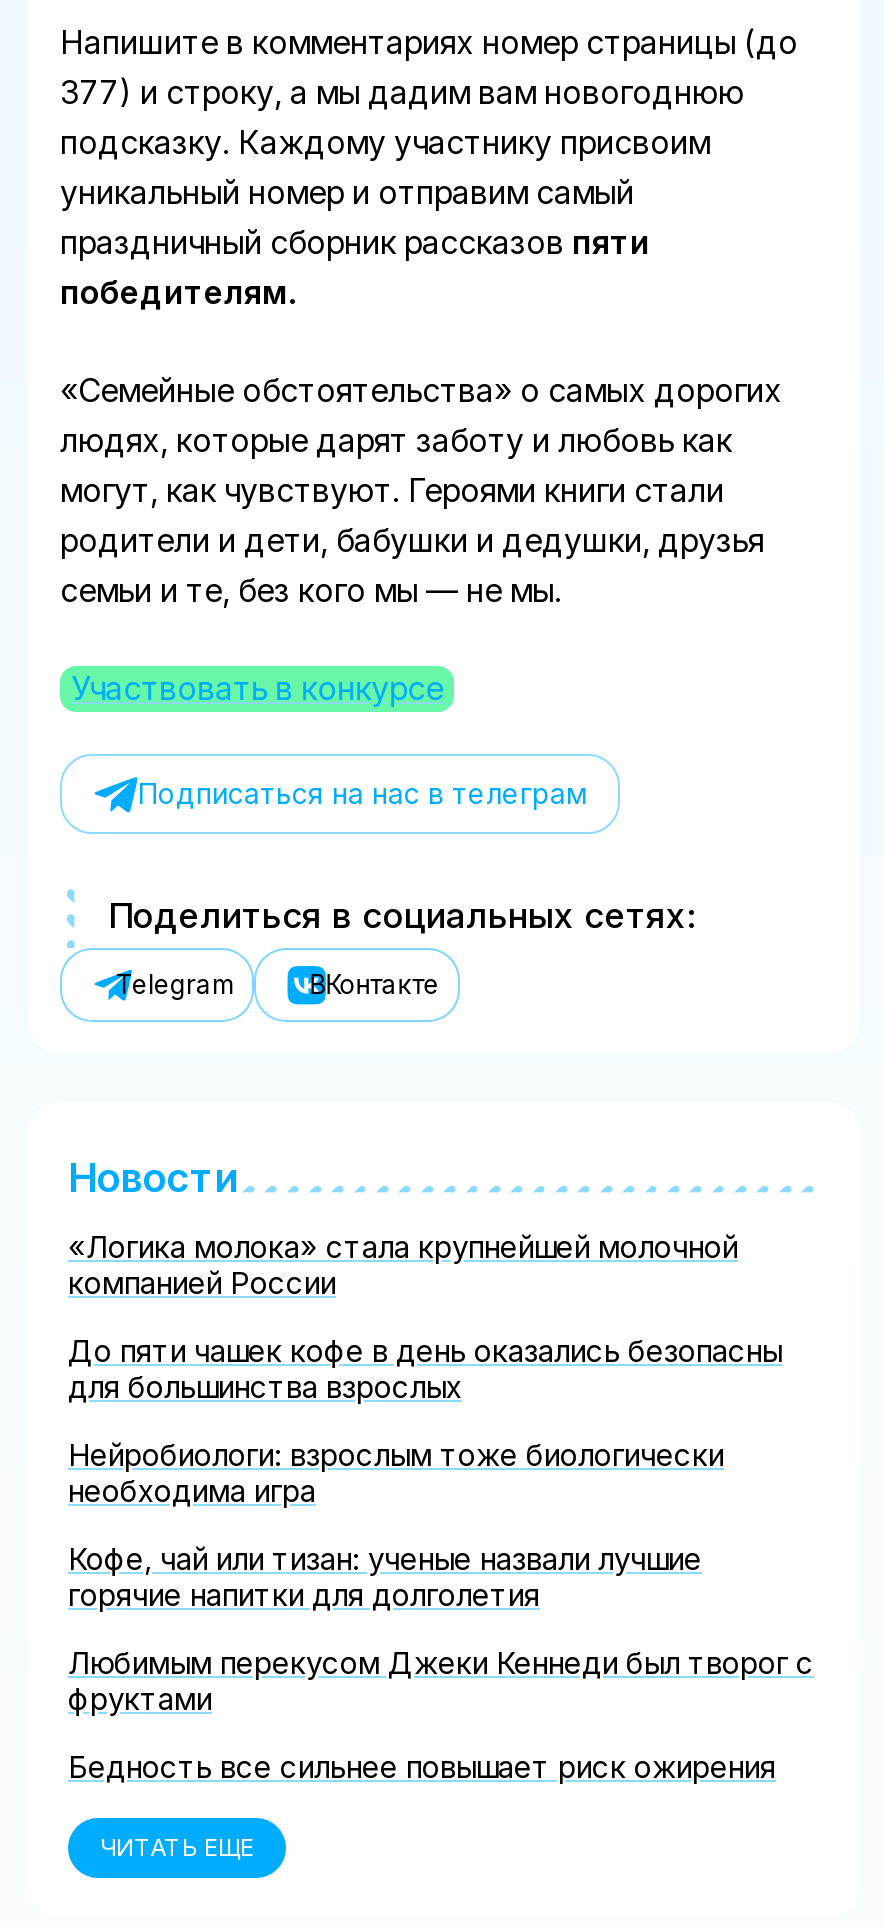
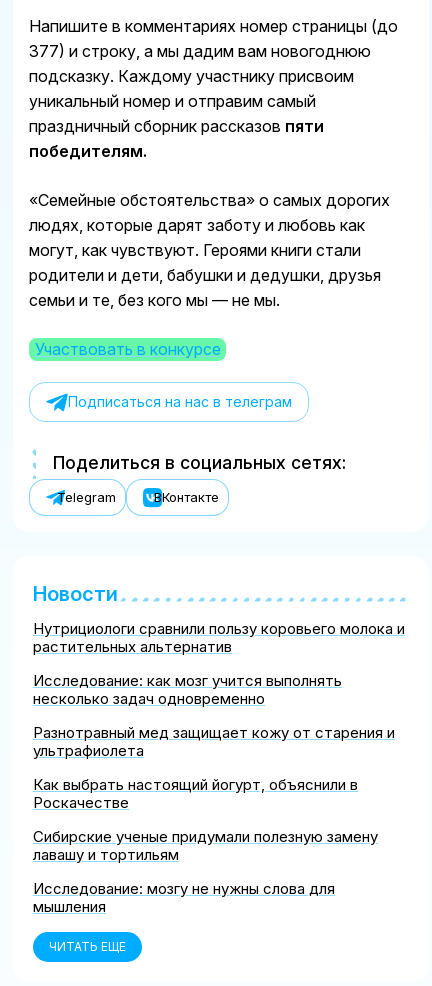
- «Логика молока» стала крупнейшей молочной
- компанией России
+ Нутрициологи сравнили пользу коровьего молока и
+ растительных альтернатив

- До пяти чашек кофе в день оказались безопасны
- для большинства взрослых
+ Исследование: как мозг учится выполнять
+ несколько задач одновременно

- Нейробиологи: взрослым тоже биологически
- необходима игра
+ Разнотравный мед защищает кожу от старения и
+ ультрафиолета

- Кофе, чай или тизан: ученые назвали лучшие
- горячие напитки для долголетия
+ Как выбрать настоящий йогурт, объяснили в
+ Роскачестве

- Любимым перекусом Джеки Кеннеди был творог с
- фруктами
+ Сибирские ученые придумали полезную замену
+ лавашу и тортильям

- Бедность все сильнее повышает риск ожирения
+ Исследование: мозгу не нужны слова для
+ мышления
